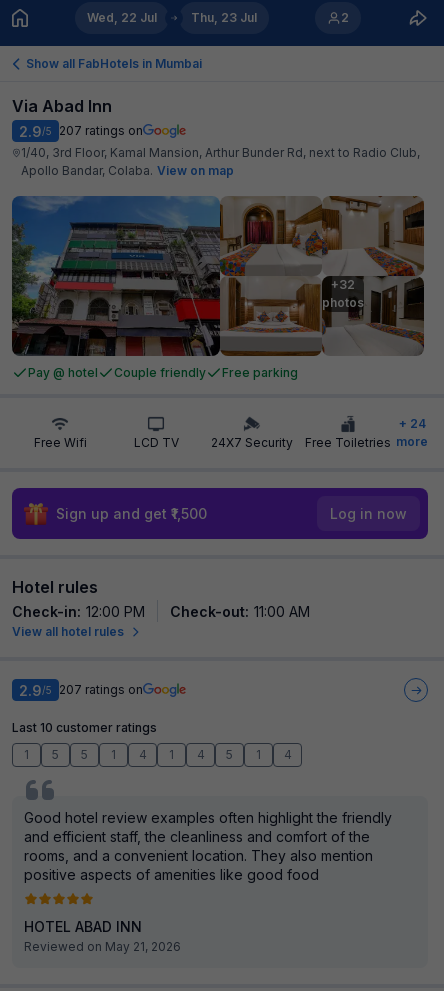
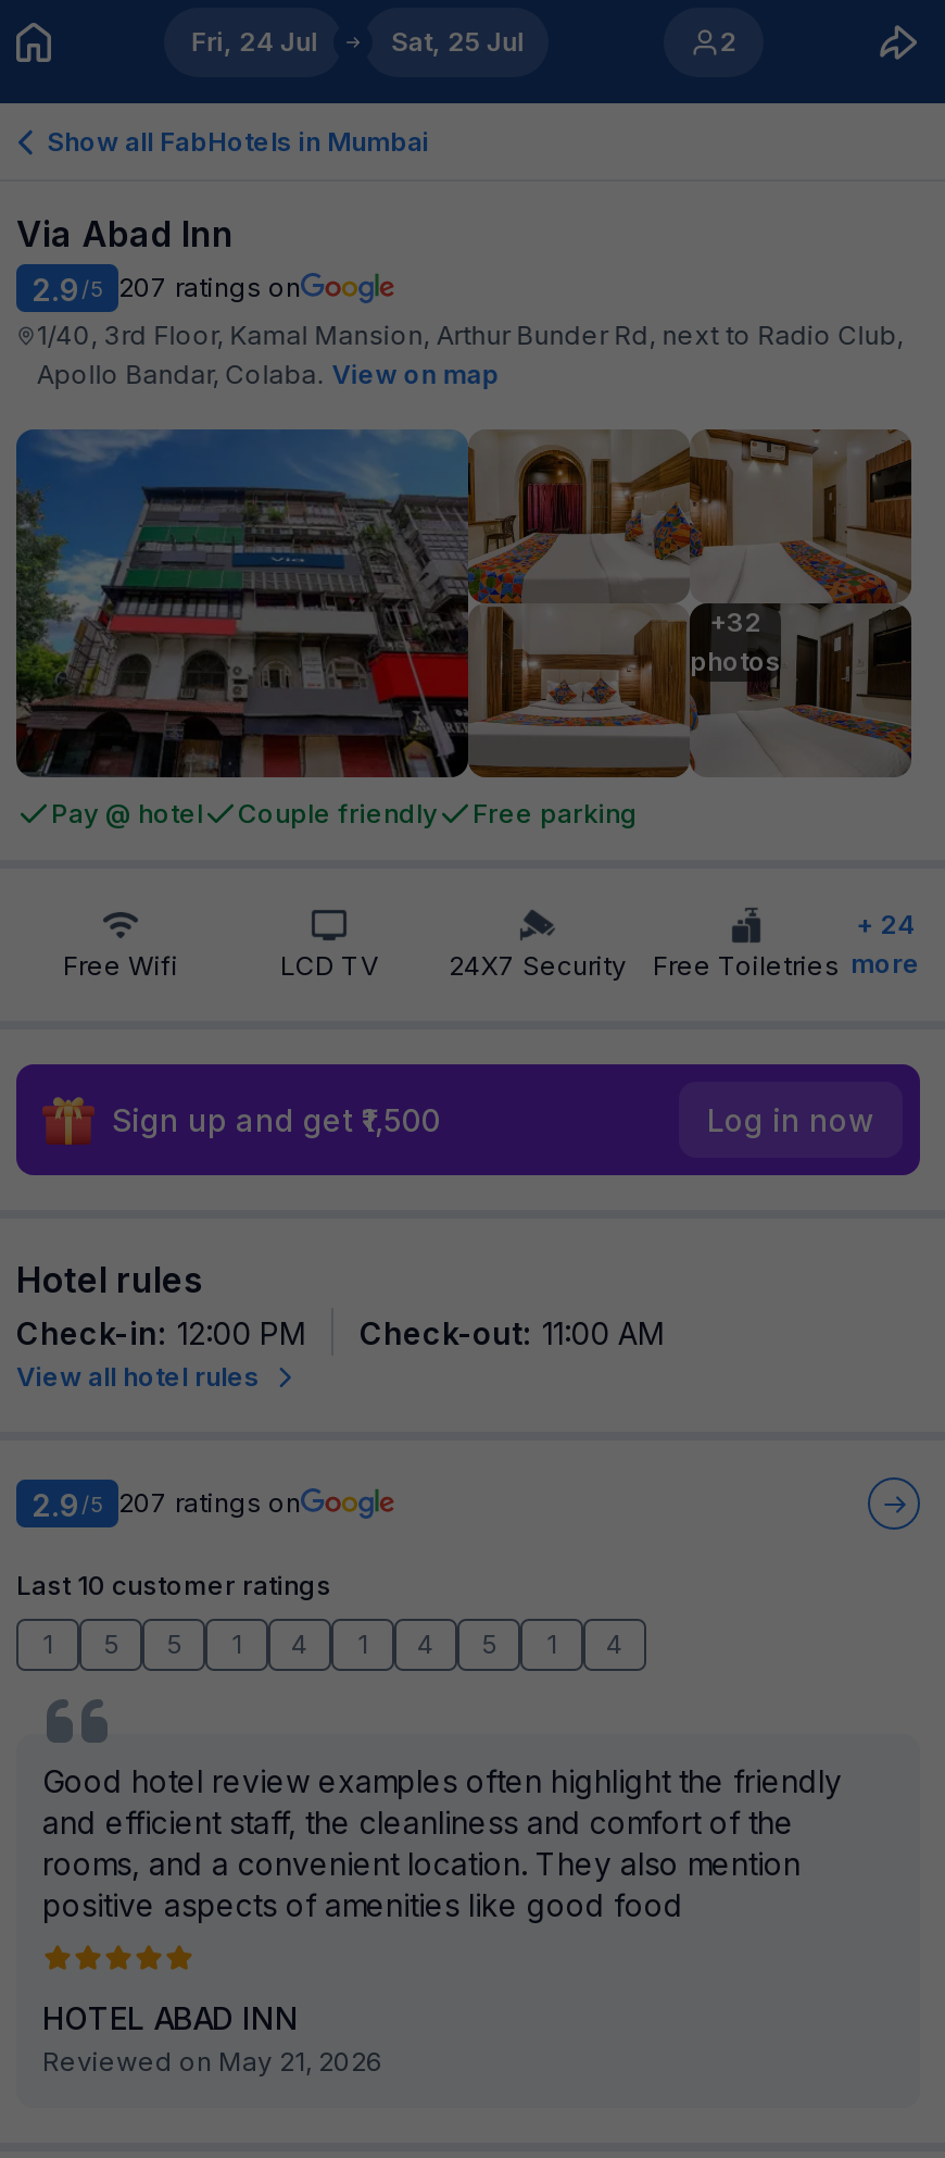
- Wed, 22 Jul
+ Fri, 24 Jul

- Thu, 23 Jul
+ Sat, 25 Jul
